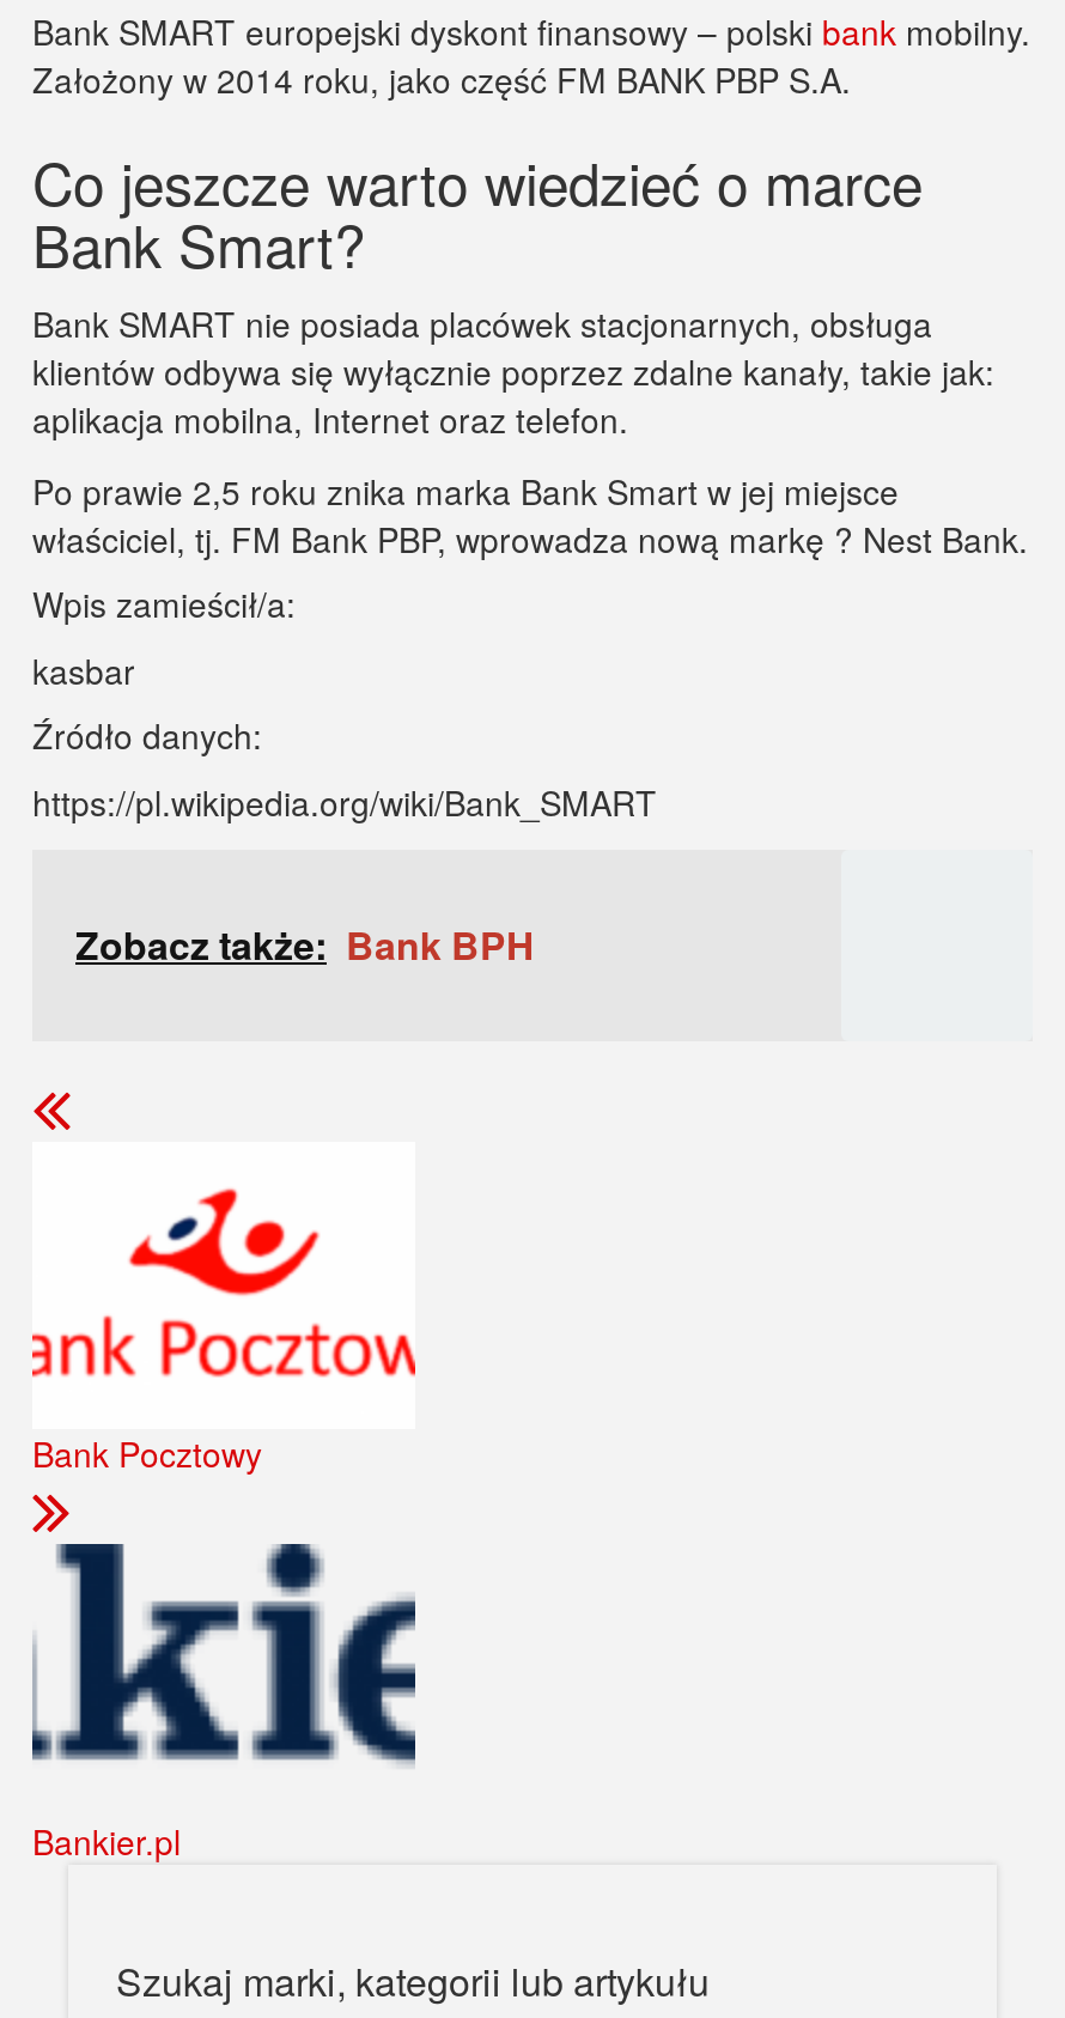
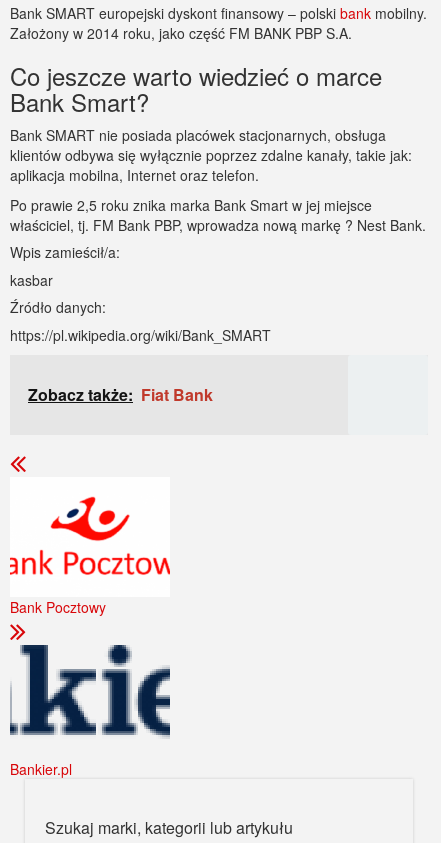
- Zobacz także: Bank BPH
+ Zobacz także: Fiat Bank
